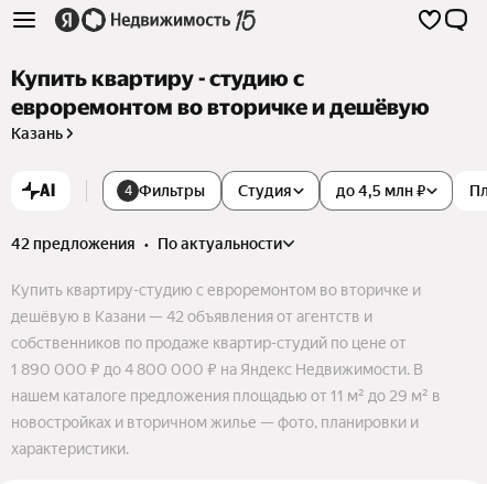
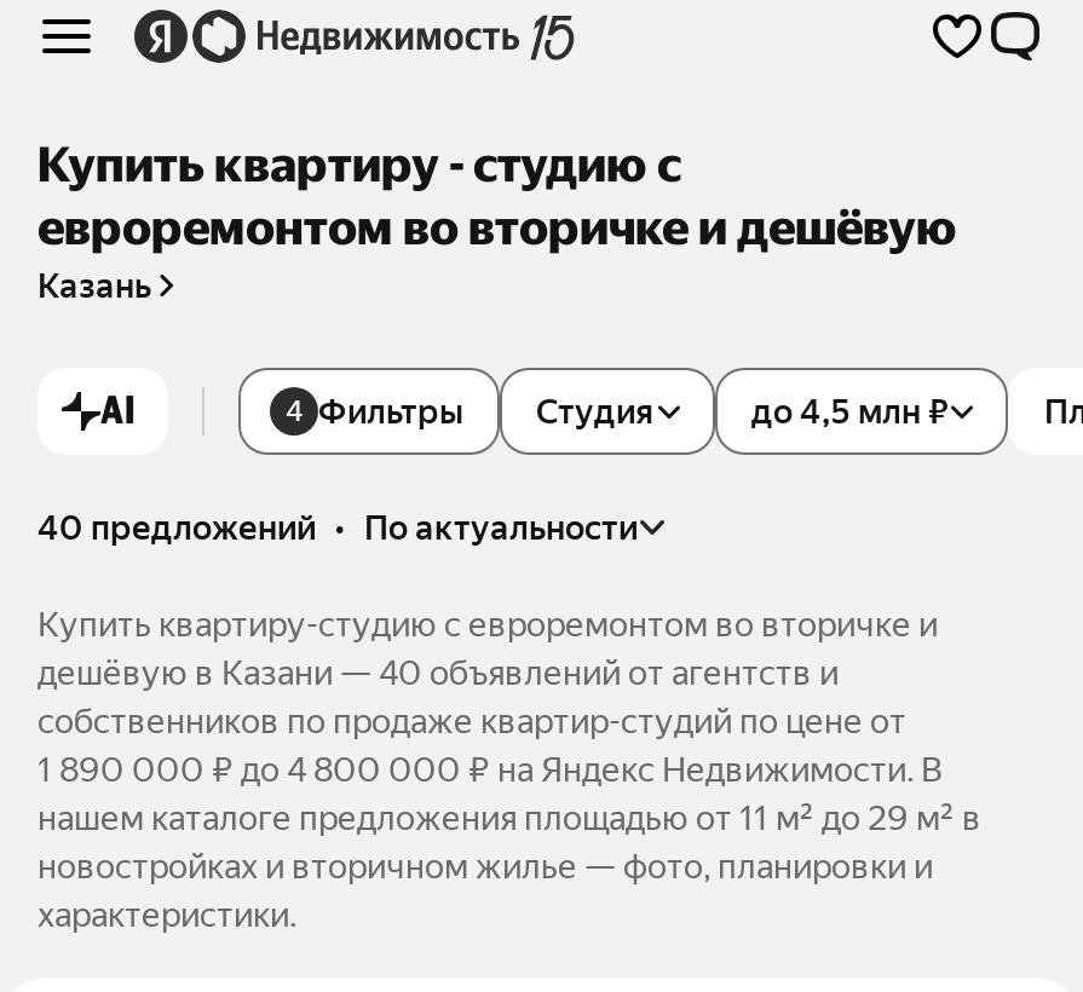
- 42 предложения • по актуальности
+ 40 предложений • по актуальности

- дешёвую в Казани — 42 объявления от агентств и
+ дешёвую в Казани — 40 объявлений от агентств и
